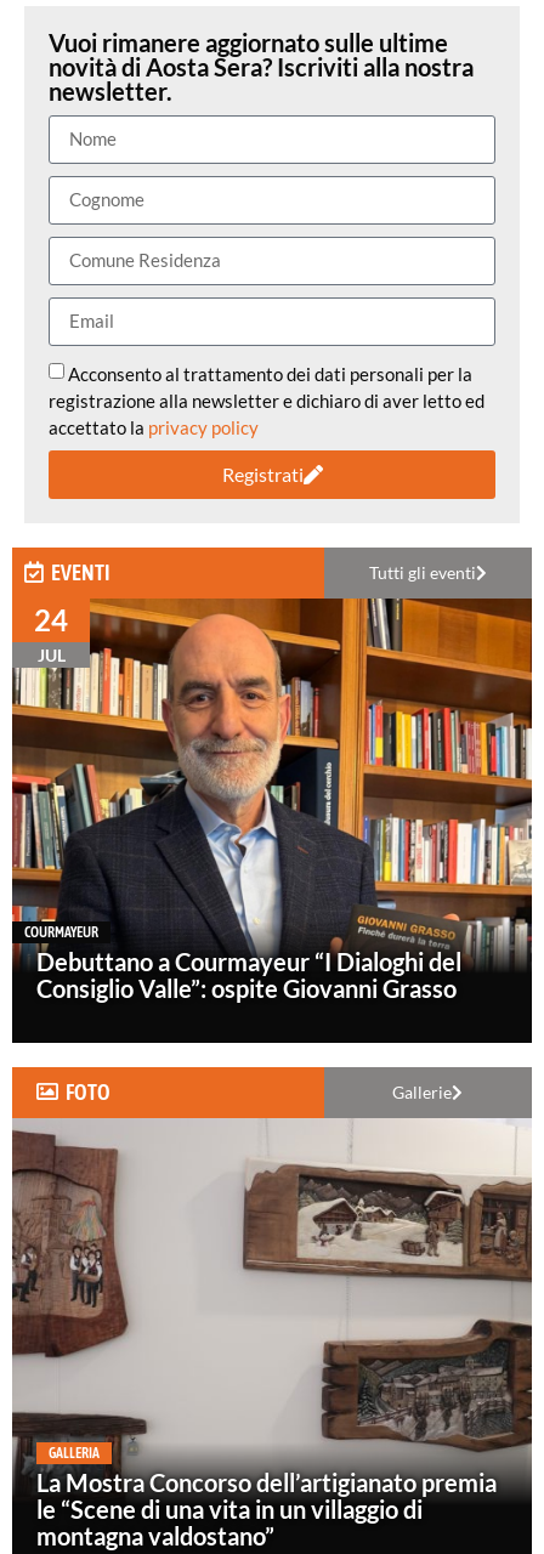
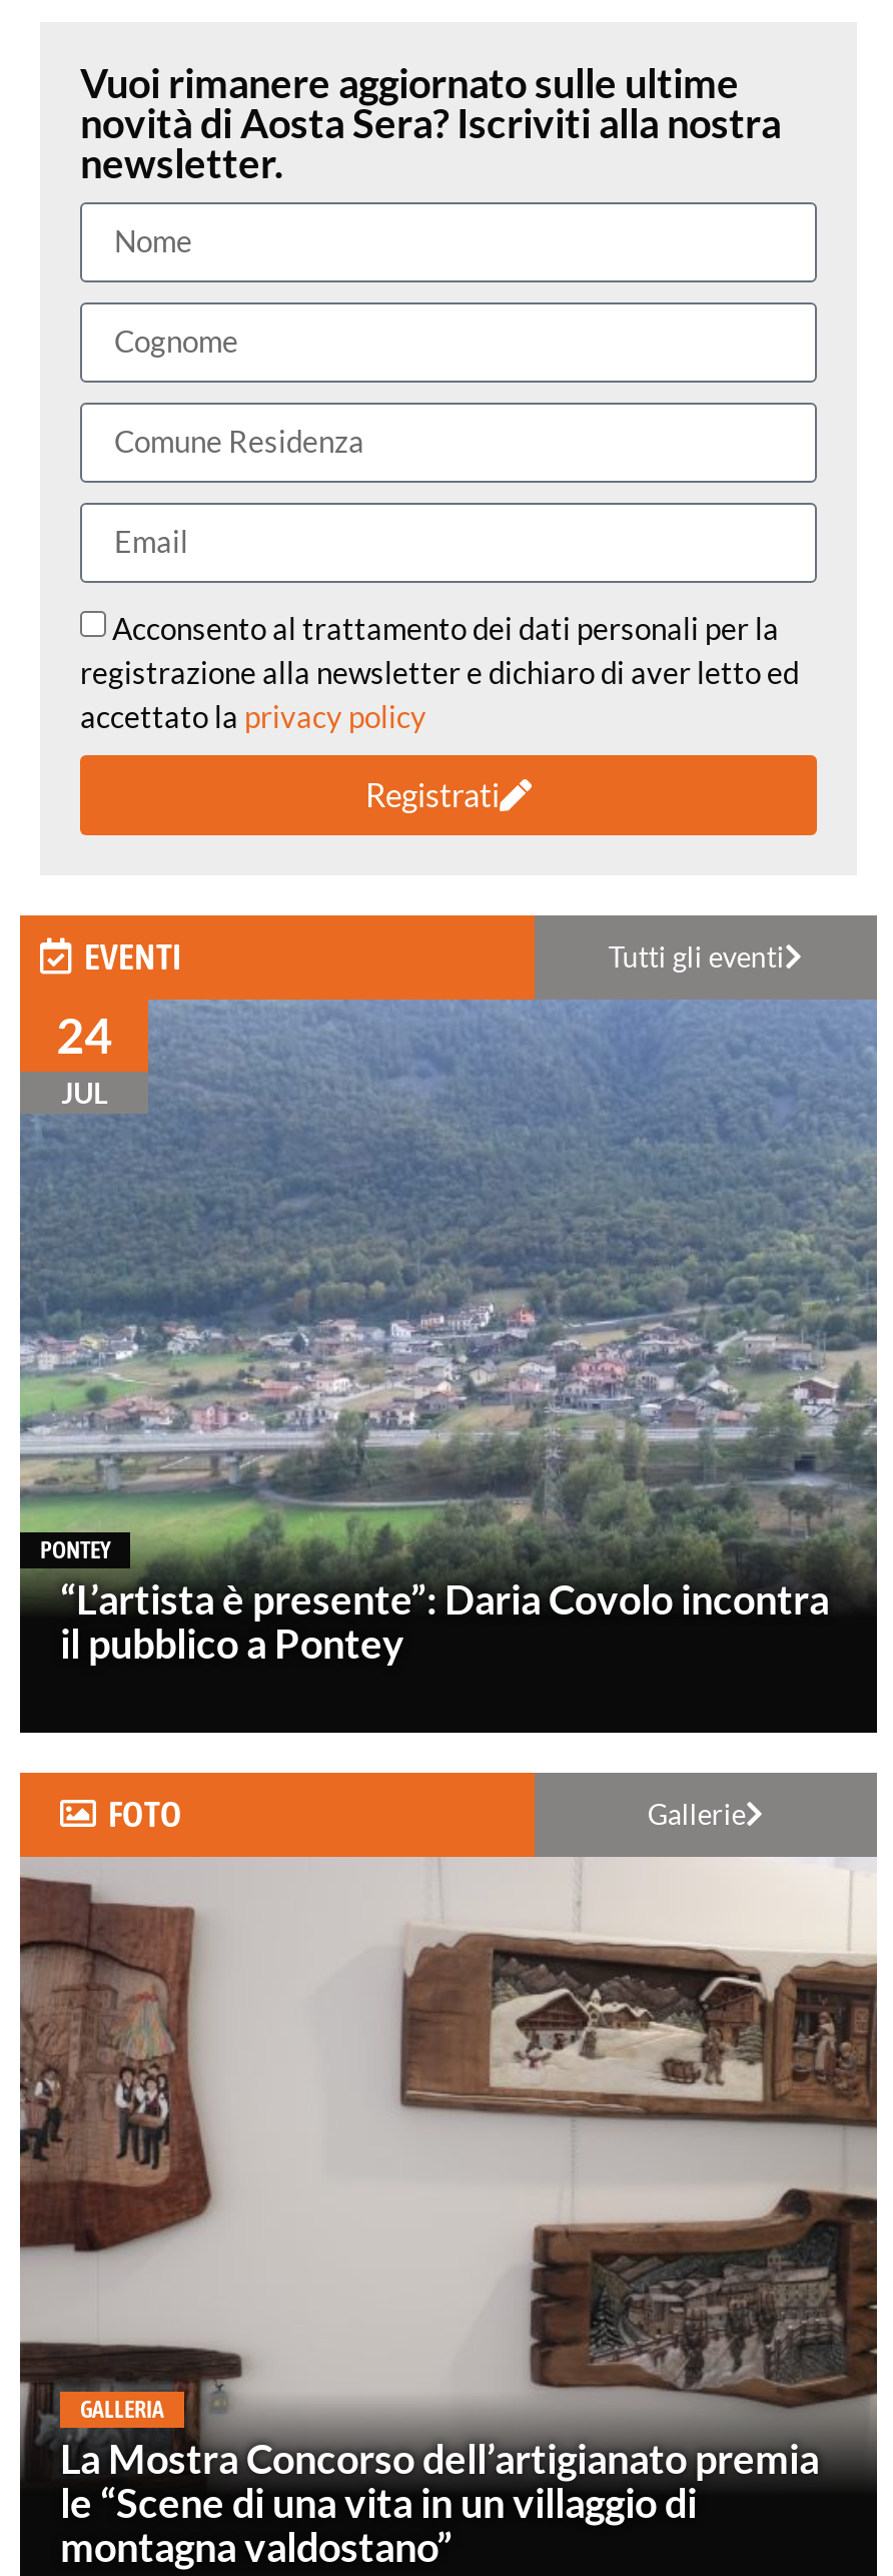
- [image]
- COURMAYEUR
- Debuttano a Courmayeur “I Dialoghi del
- Consiglio Valle”: ospite Giovanni Grasso
+ [image]
+ PONTEY
+ “L’artista è presente”: Daria Covolo incontra
+ il pubblico a Pontey
